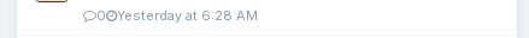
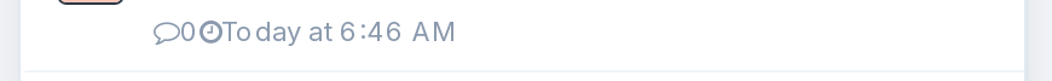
- Yesterday at 6:28 AM
+ Today at 6:46 AM
